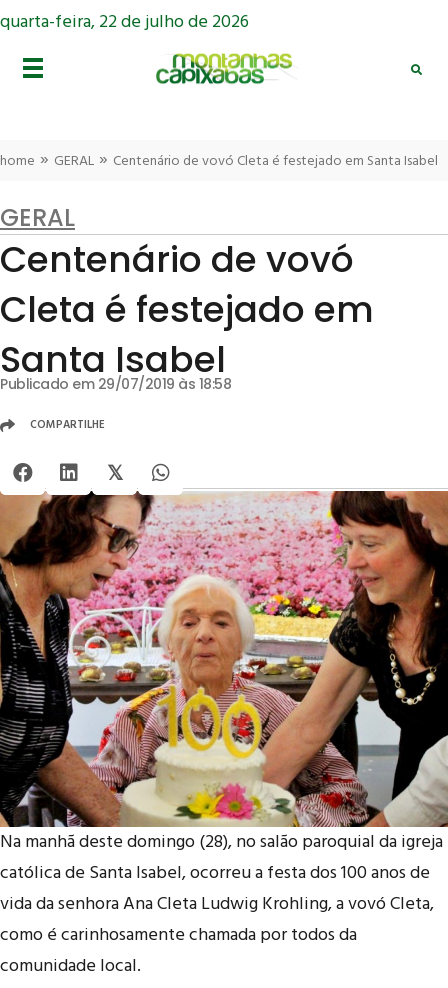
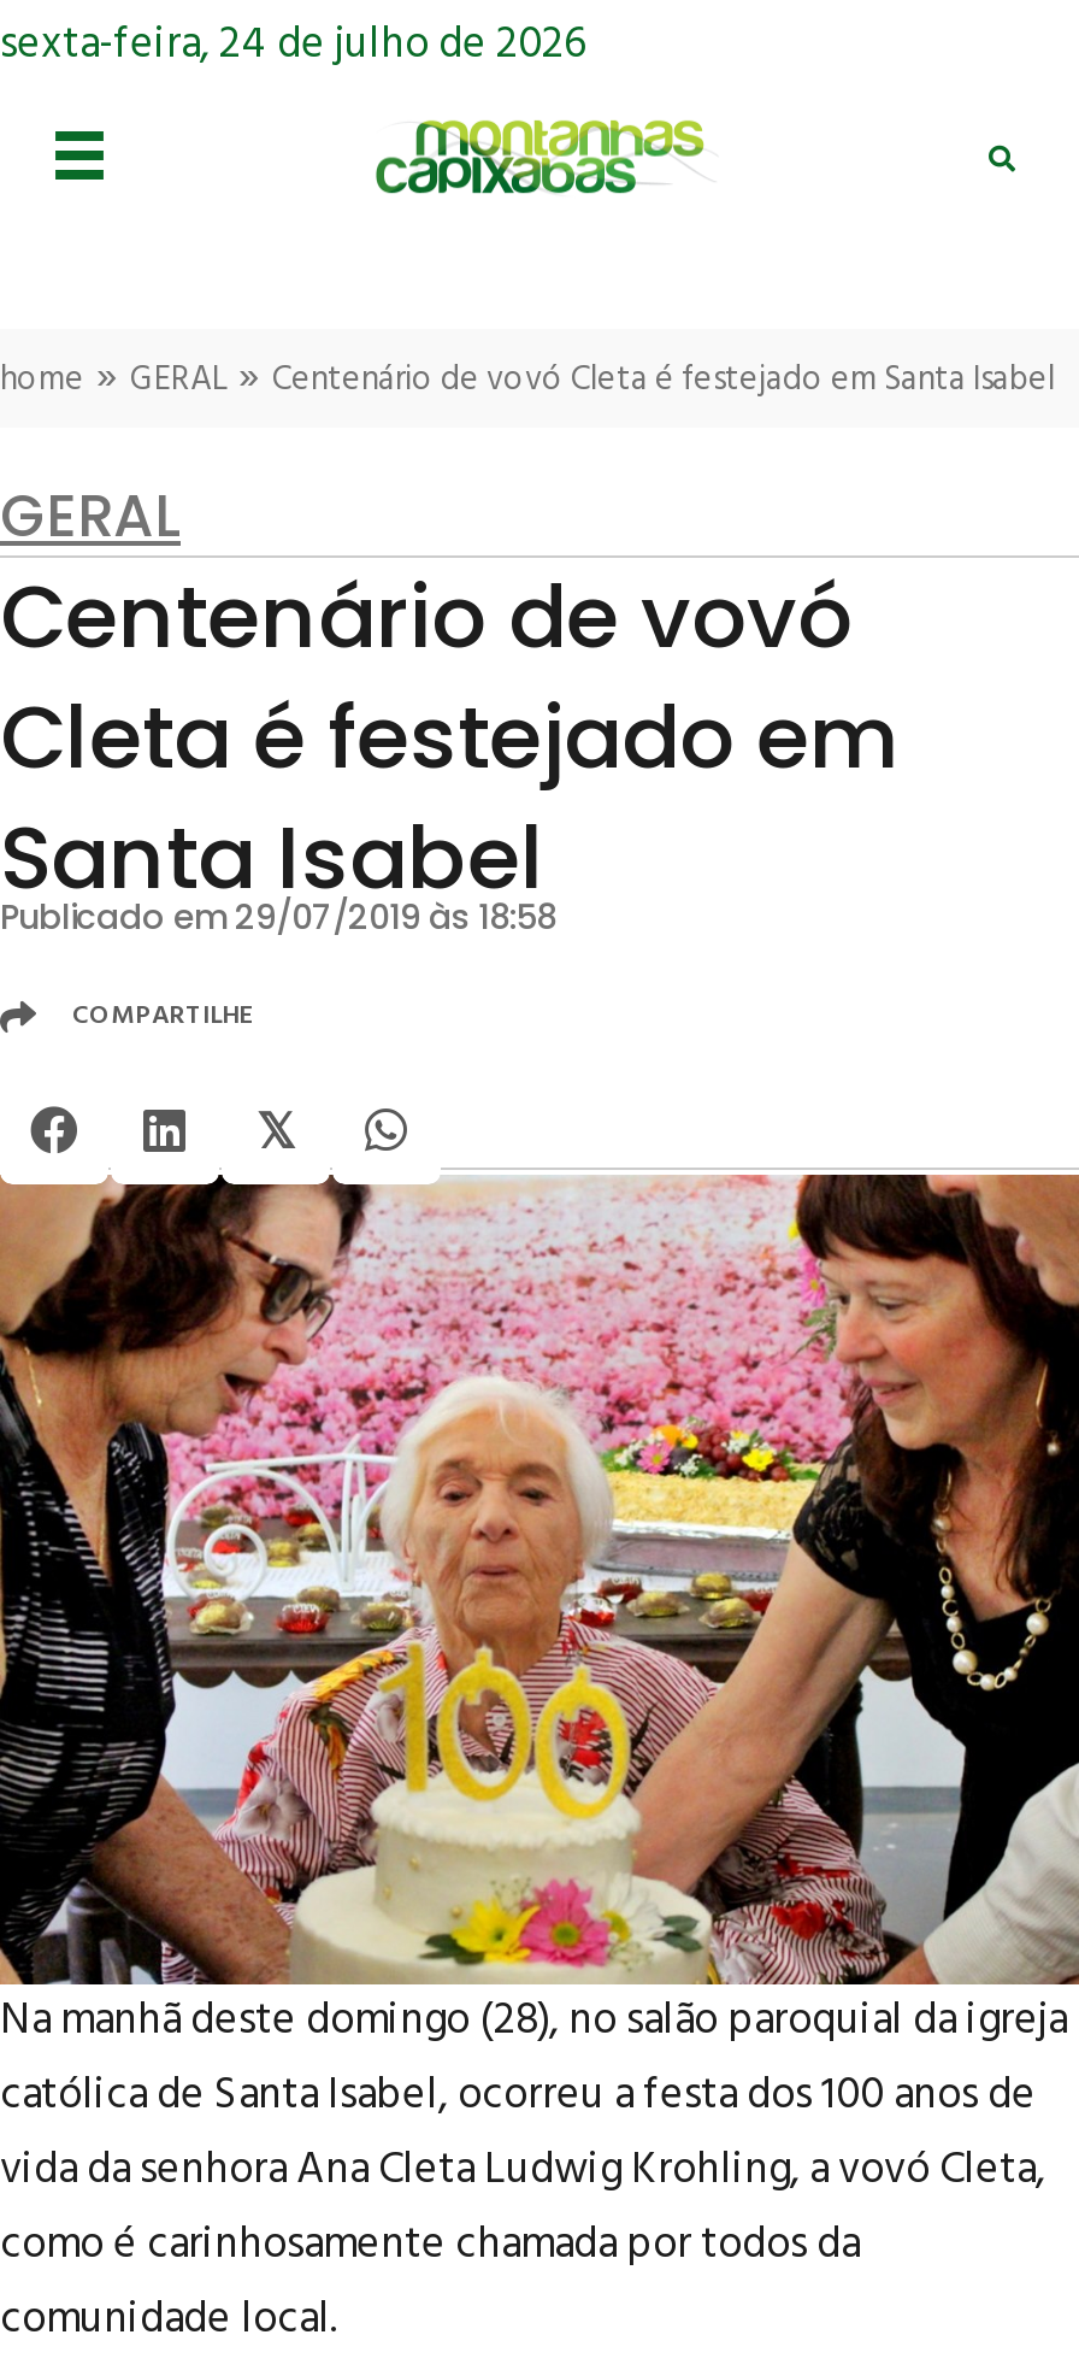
- quarta-feira, 22 de julho de 2026
+ sexta-feira, 24 de julho de 2026
